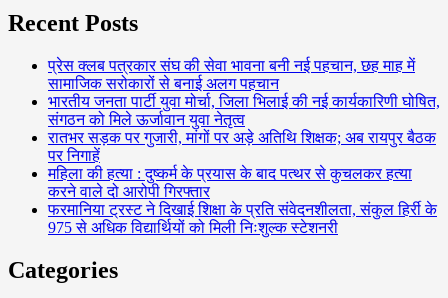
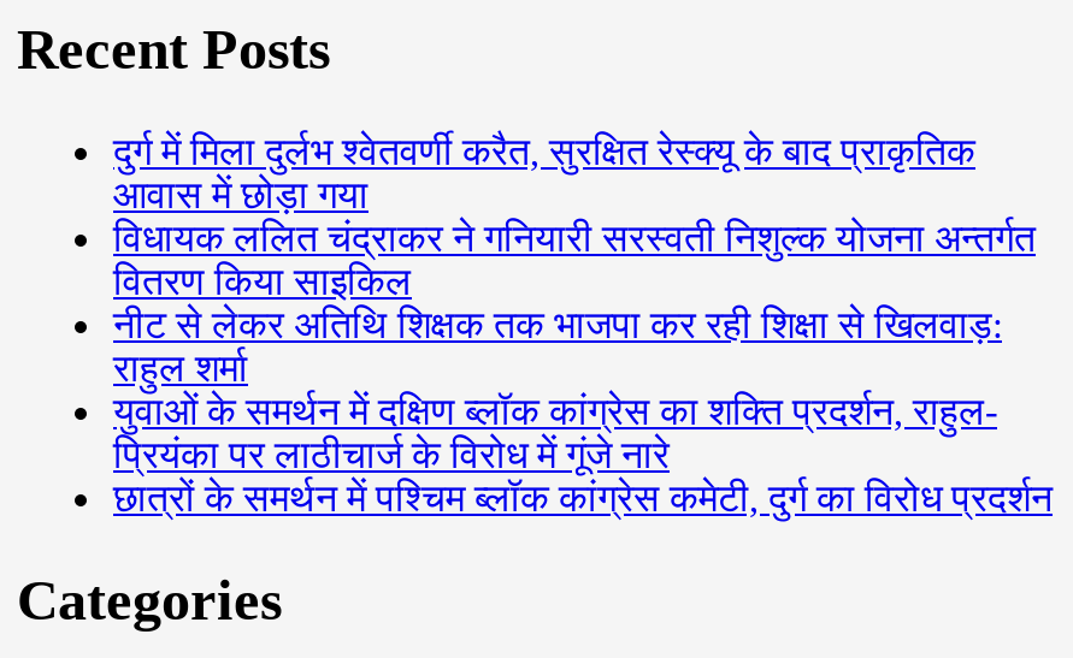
- प्रेस क्लब पत्रकार संघ की सेवा भावना बनी नई पहचान, छह माह में
- सामाजिक सरोकारों से बनाई अलग पहचान
- भारतीय जनता पार्टी युवा मोर्चा, जिला भिलाई की नई कार्यकारिणी घोषित,
- संगठन को मिले ऊर्जावान युवा नेतृत्व
- रातभर सड़क पर गुजारी, मांगों पर अड़े अतिथि शिक्षक; अब रायपुर बैठक
- पर निगाहें
- महिला की हत्या : दुष्कर्म के प्रयास के बाद पत्थर से कुचलकर हत्या
- करने वाले दो आरोपी गिरफ्तार
- फरमानिया ट्रस्ट ने दिखाई शिक्षा के प्रति संवेदनशीलता, संकुल हिर्री के
- 975 से अधिक विद्यार्थियों को मिली निःशुल्क स्टेशनरी
+ दुर्ग में मिला दुर्लभ श्वेतवर्णी करैत, सुरक्षित रेस्क्यू के बाद प्राकृतिक
+ आवास में छोड़ा गया
+ विधायक ललित चंद्राकर ने गनियारी सरस्वती निशुल्क योजना अन्तर्गत
+ वितरण किया साइकिल
+ नीट से लेकर अतिथि शिक्षक तक भाजपा कर रही शिक्षा से खिलवाड़:
+ राहुल शर्मा
+ युवाओं के समर्थन में दक्षिण ब्लॉक कांग्रेस का शक्ति प्रदर्शन, राहुल-
+ प्रियंका पर लाठीचार्ज के विरोध में गूंजे नारे
+ छात्रों के समर्थन में पश्चिम ब्लॉक कांग्रेस कमेटी, दुर्ग का विरोध प्रदर्शन
